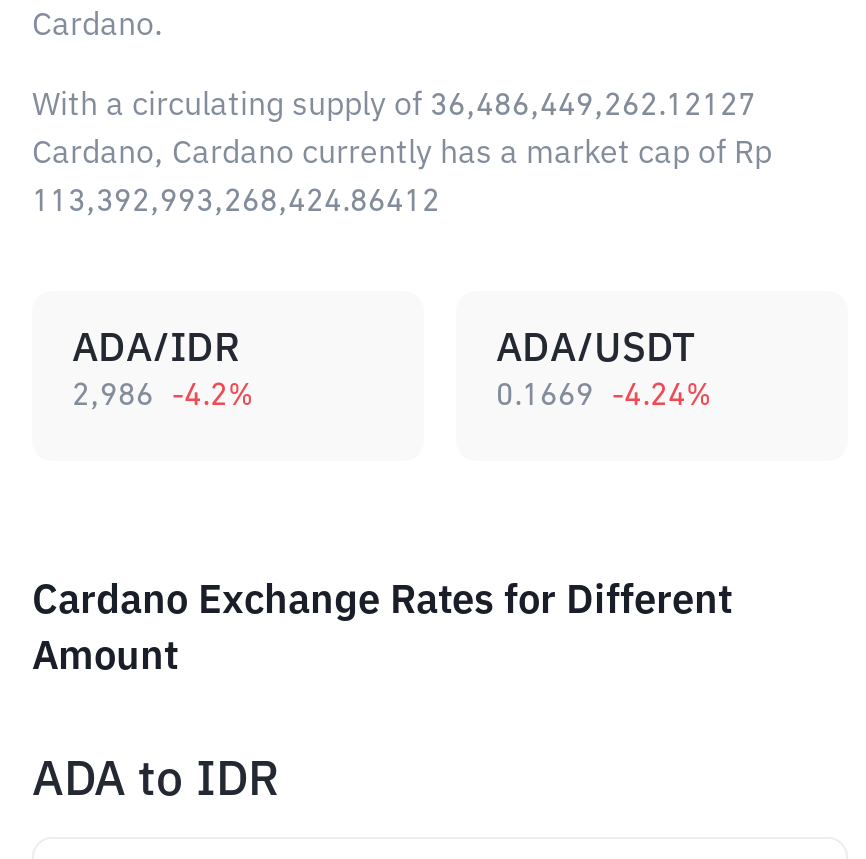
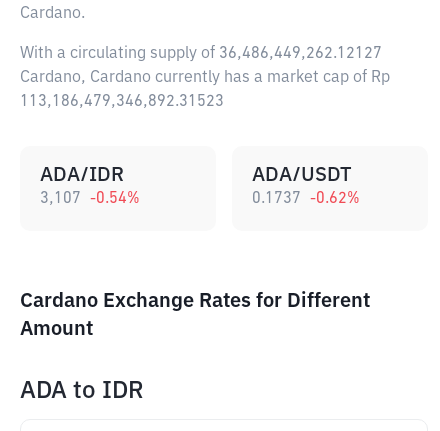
- 113,392,993,268,424.86412
+ 113,186,479,346,892.31523

- 2,986 -4.2%
+ 3,107 -0.54%

- 0.1669 -4.24%
+ 0.1737 -0.62%
